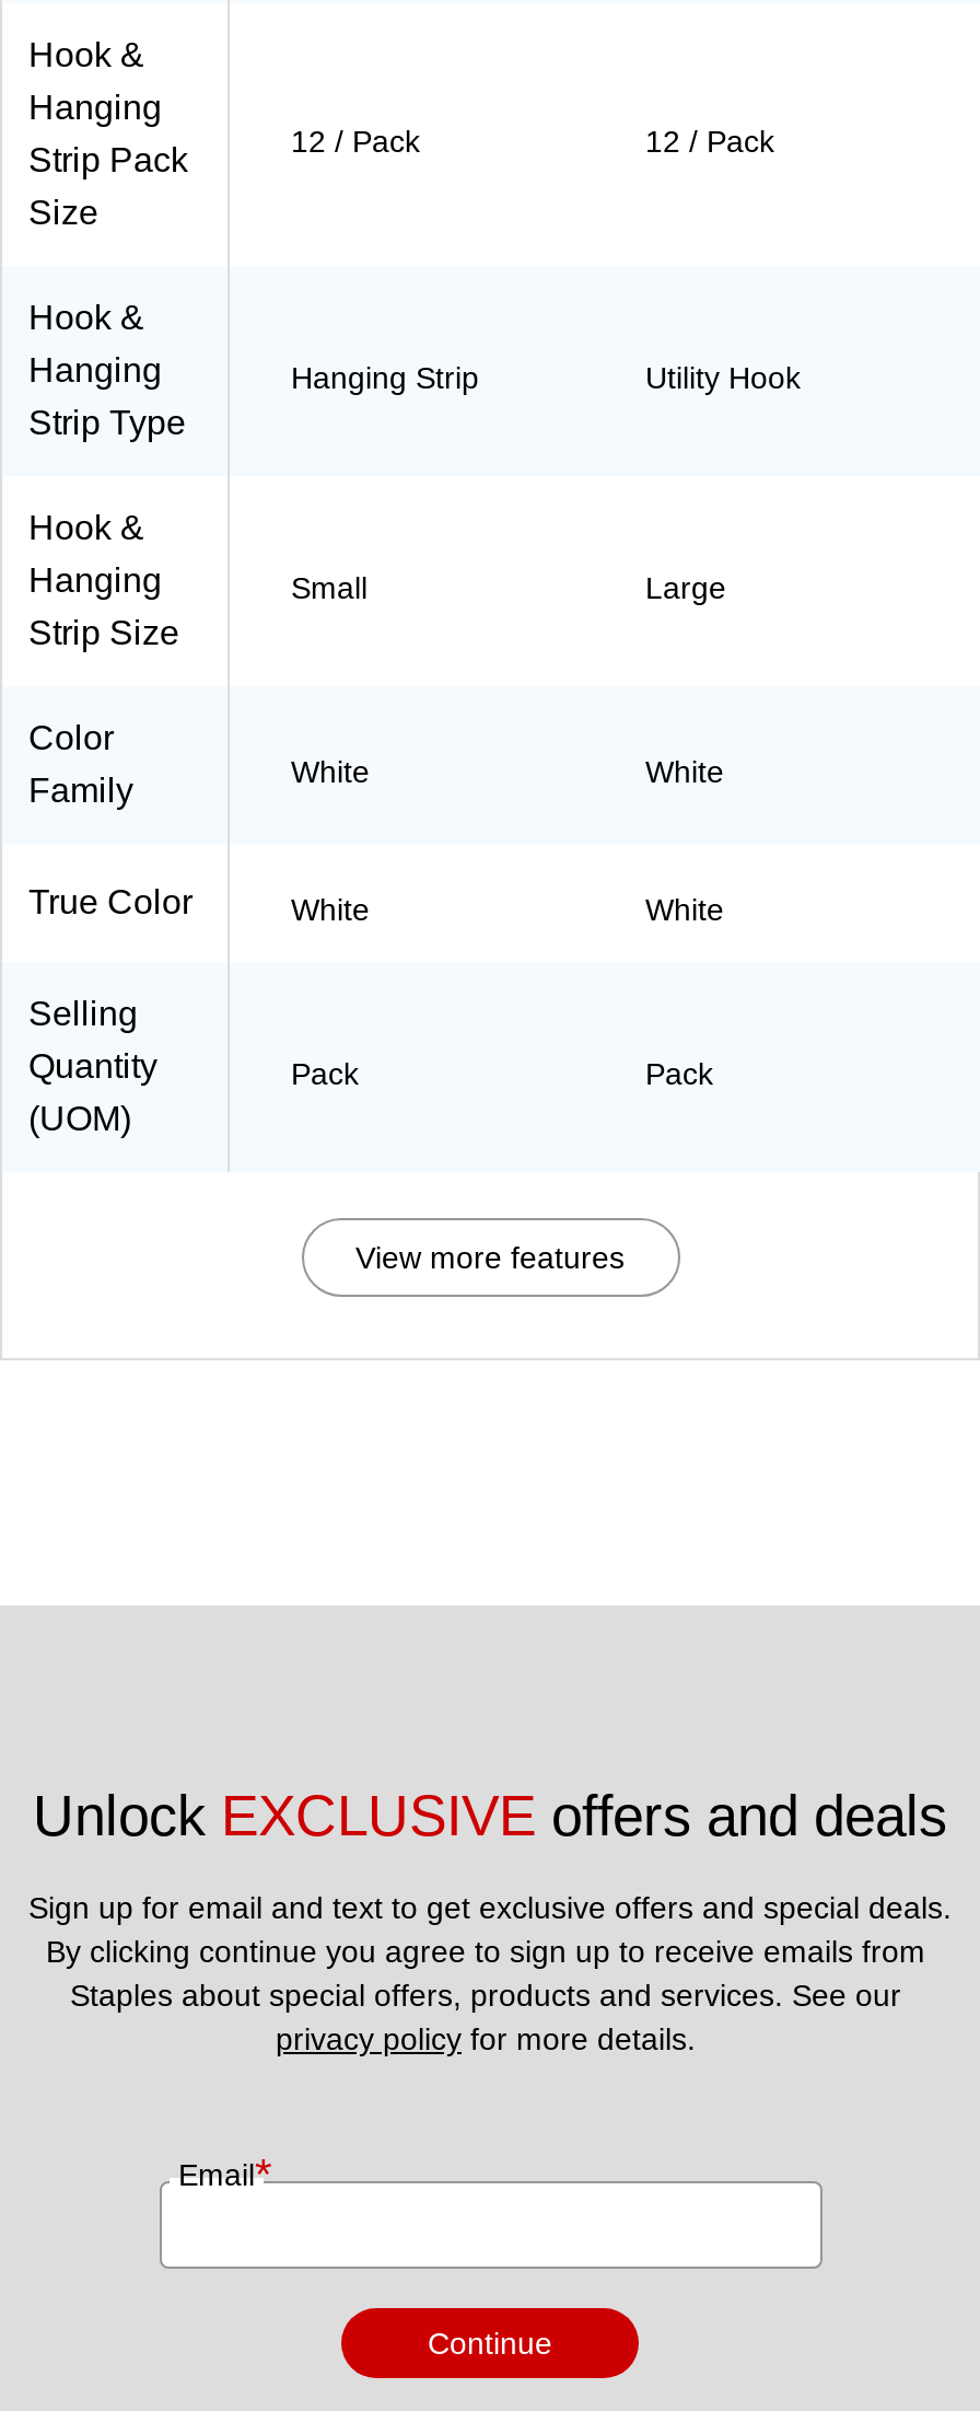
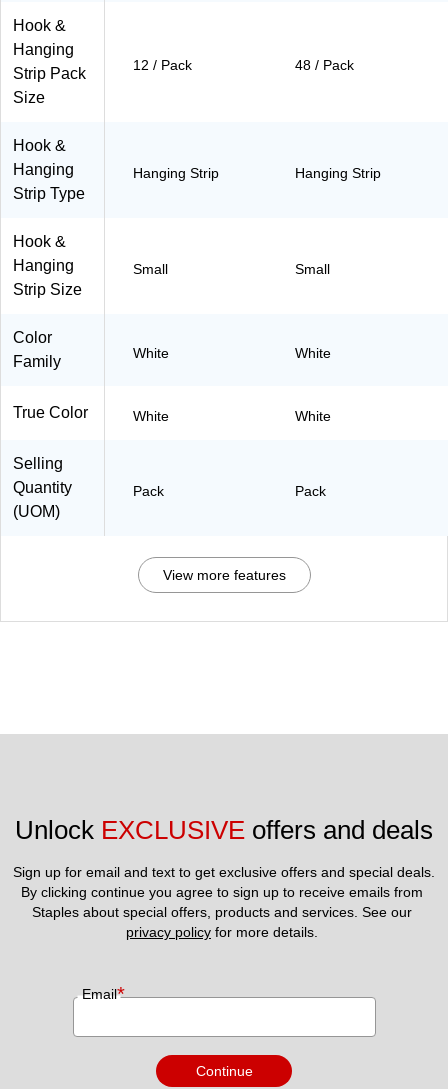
- 12 / Pack
+ 48 / Pack

- Utility Hook
+ Hanging Strip

- Large
+ Small
